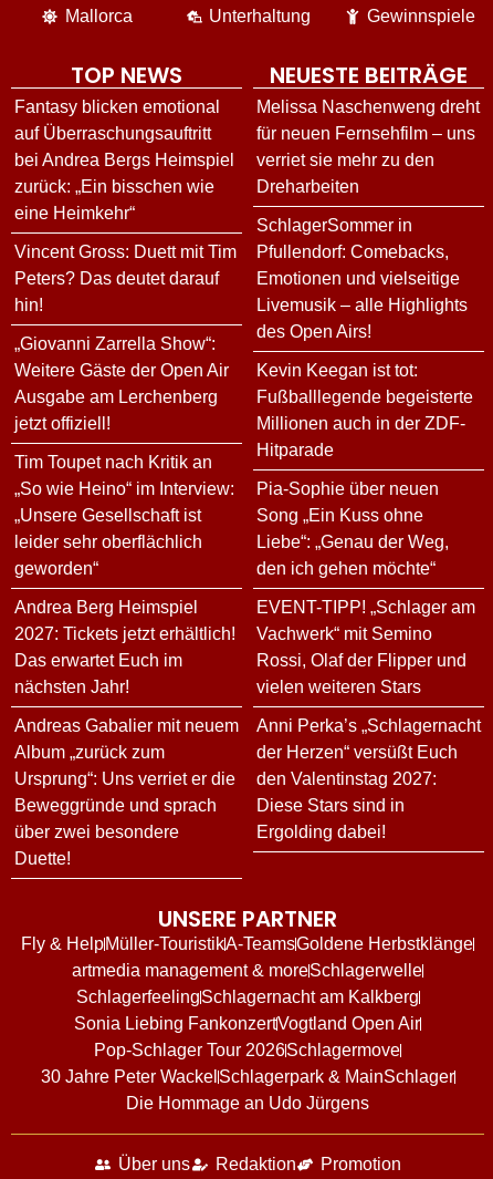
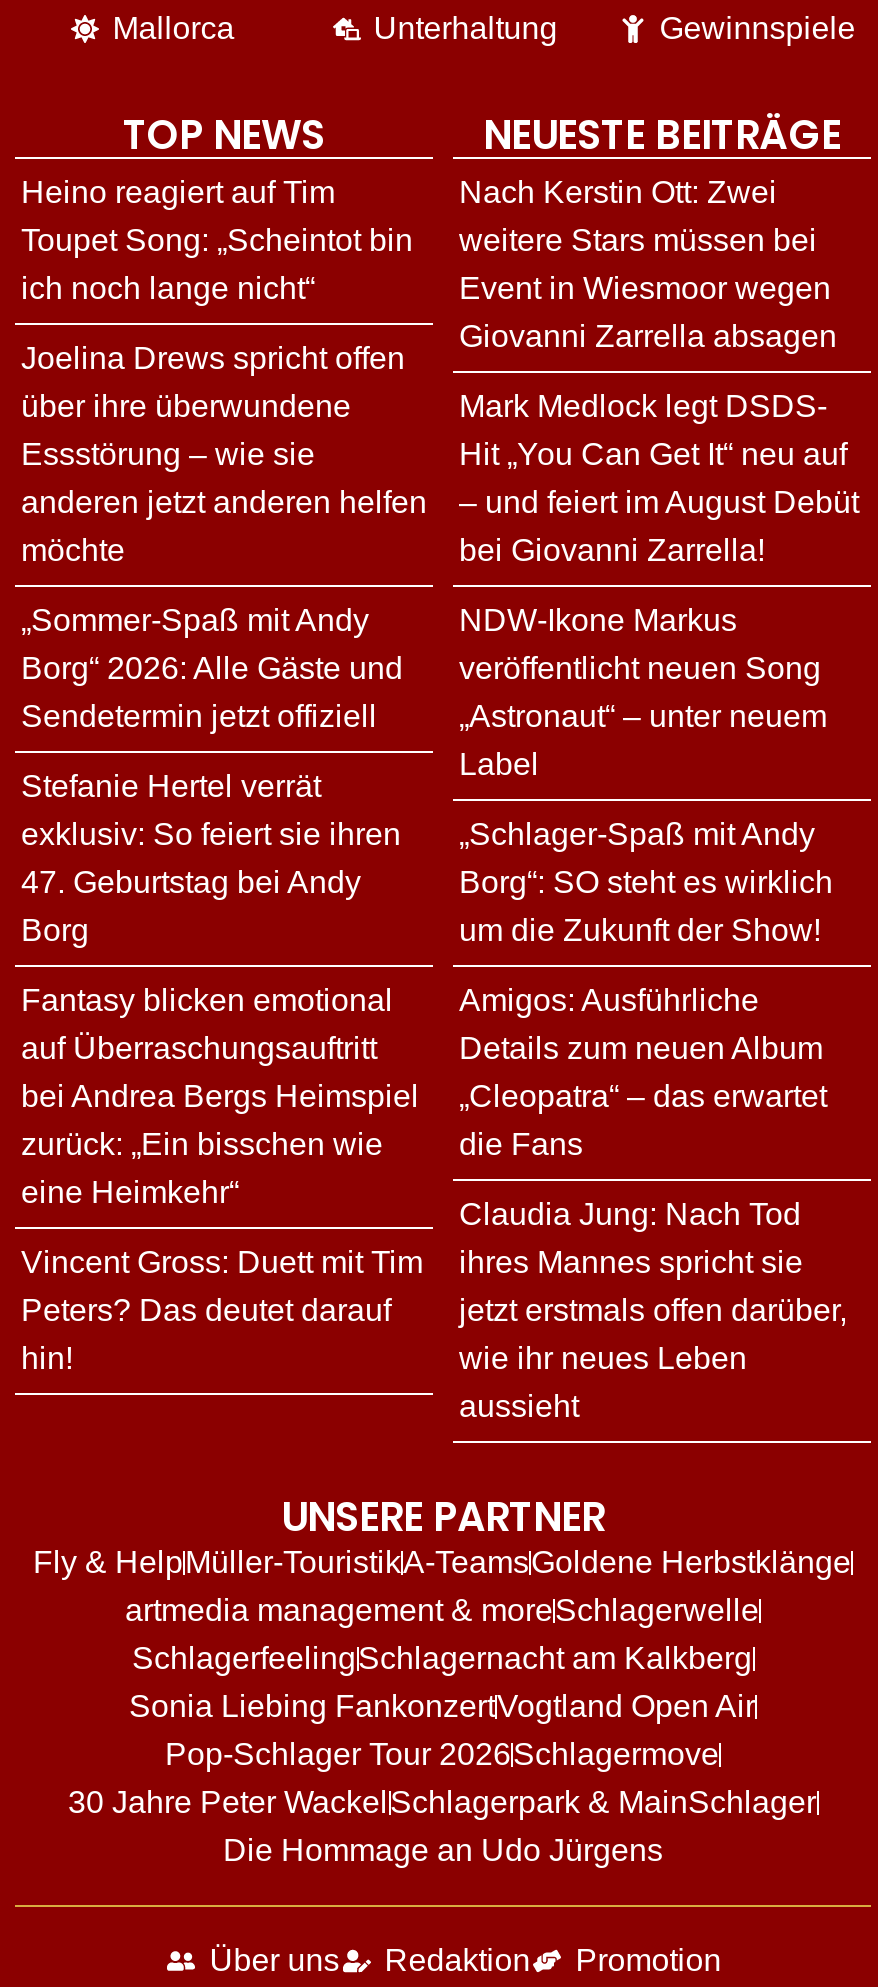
+ Heino reagiert auf Tim
+ Toupet Song: „Scheintot bin
+ ich noch lange nicht“
+ Joelina Drews spricht offen
+ über ihre überwundene
+ Essstörung – wie sie
+ anderen jetzt anderen helfen
+ möchte
+ „Sommer-Spaß mit Andy
+ Borg“ 2026: Alle Gäste und
+ Sendetermin jetzt offiziell
+ Stefanie Hertel verrät
+ exklusiv: So feiert sie ihren
+ 47. Geburtstag bei Andy
+ Borg

moved down: Fantasy blicken emotional | auf Überraschungsauftritt | bei Andrea Bergs Heimspiel | zurück: „Ein bisschen wie | eine Heimkehr“

- Melissa Naschenweng dreht
- für neuen Fernsehfilm – uns
- verriet sie mehr zu den
- Dreharbeiten
+ Nach Kerstin Ott: Zwei
+ weitere Stars müssen bei
+ Event in Wiesmoor wegen
+ Giovanni Zarrella absagen

- SchlagerSommer in
- Pfullendorf: Comebacks,
- Emotionen und vielseitige
- Livemusik – alle Highlights
- des Open Airs!
+ Mark Medlock legt DSDS-
+ Hit „You Can Get It“ neu auf
+ – und feiert im August Debüt
+ bei Giovanni Zarrella!

moved down: Vincent Gross: Duett mit Tim | Peters? Das deutet darauf | hin!

- „Giovanni Zarrella Show“:
- Weitere Gäste der Open Air
- Ausgabe am Lerchenberg
- jetzt offiziell!
- Tim Toupet nach Kritik an
- „So wie Heino“ im Interview:
- „Unsere Gesellschaft ist
- leider sehr oberflächlich
- geworden“
- Andrea Berg Heimspiel
- 2027: Tickets jetzt erhältlich!
- Das erwartet Euch im
- nächsten Jahr!
- Andreas Gabalier mit neuem
- Album „zurück zum
- Ursprung“: Uns verriet er die
- Beweggründe und sprach
- über zwei besondere
- Duette!

- Kevin Keegan ist tot:
- Fußballlegende begeisterte
- Millionen auch in der ZDF-
- Hitparade
+ NDW-Ikone Markus
+ veröffentlicht neuen Song
+ „Astronaut“ – unter neuem
+ Label

- Pia-Sophie über neuen
- Song „Ein Kuss ohne
- Liebe“: „Genau der Weg,
- den ich gehen möchte“
+ „Schlager-Spaß mit Andy
+ Borg“: SO steht es wirklich
+ um die Zukunft der Show!

- EVENT-TIPP! „Schlager am
- Vachwerk“ mit Semino
- Rossi, Olaf der Flipper und
- vielen weiteren Stars
+ Amigos: Ausführliche
+ Details zum neuen Album
+ „Cleopatra“ – das erwartet
+ die Fans

- Anni Perka’s „Schlagernacht
- der Herzen“ versüßt Euch
- den Valentinstag 2027:
- Diese Stars sind in
- Ergolding dabei!
+ Claudia Jung: Nach Tod
+ ihres Mannes spricht sie
+ jetzt erstmals offen darüber,
+ wie ihr neues Leben
+ aussieht
